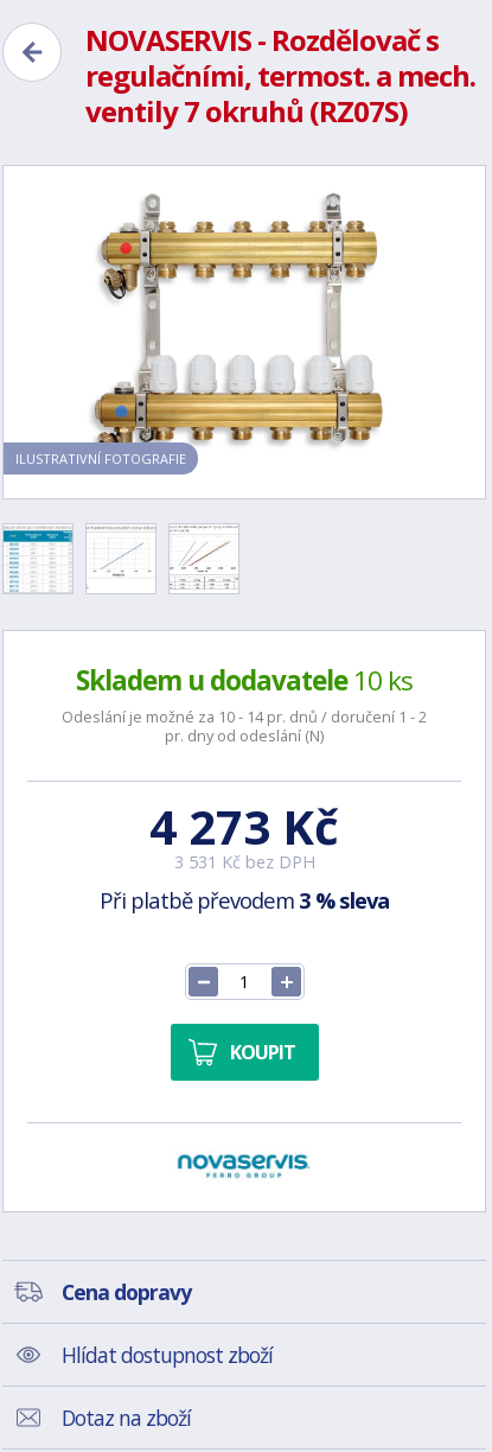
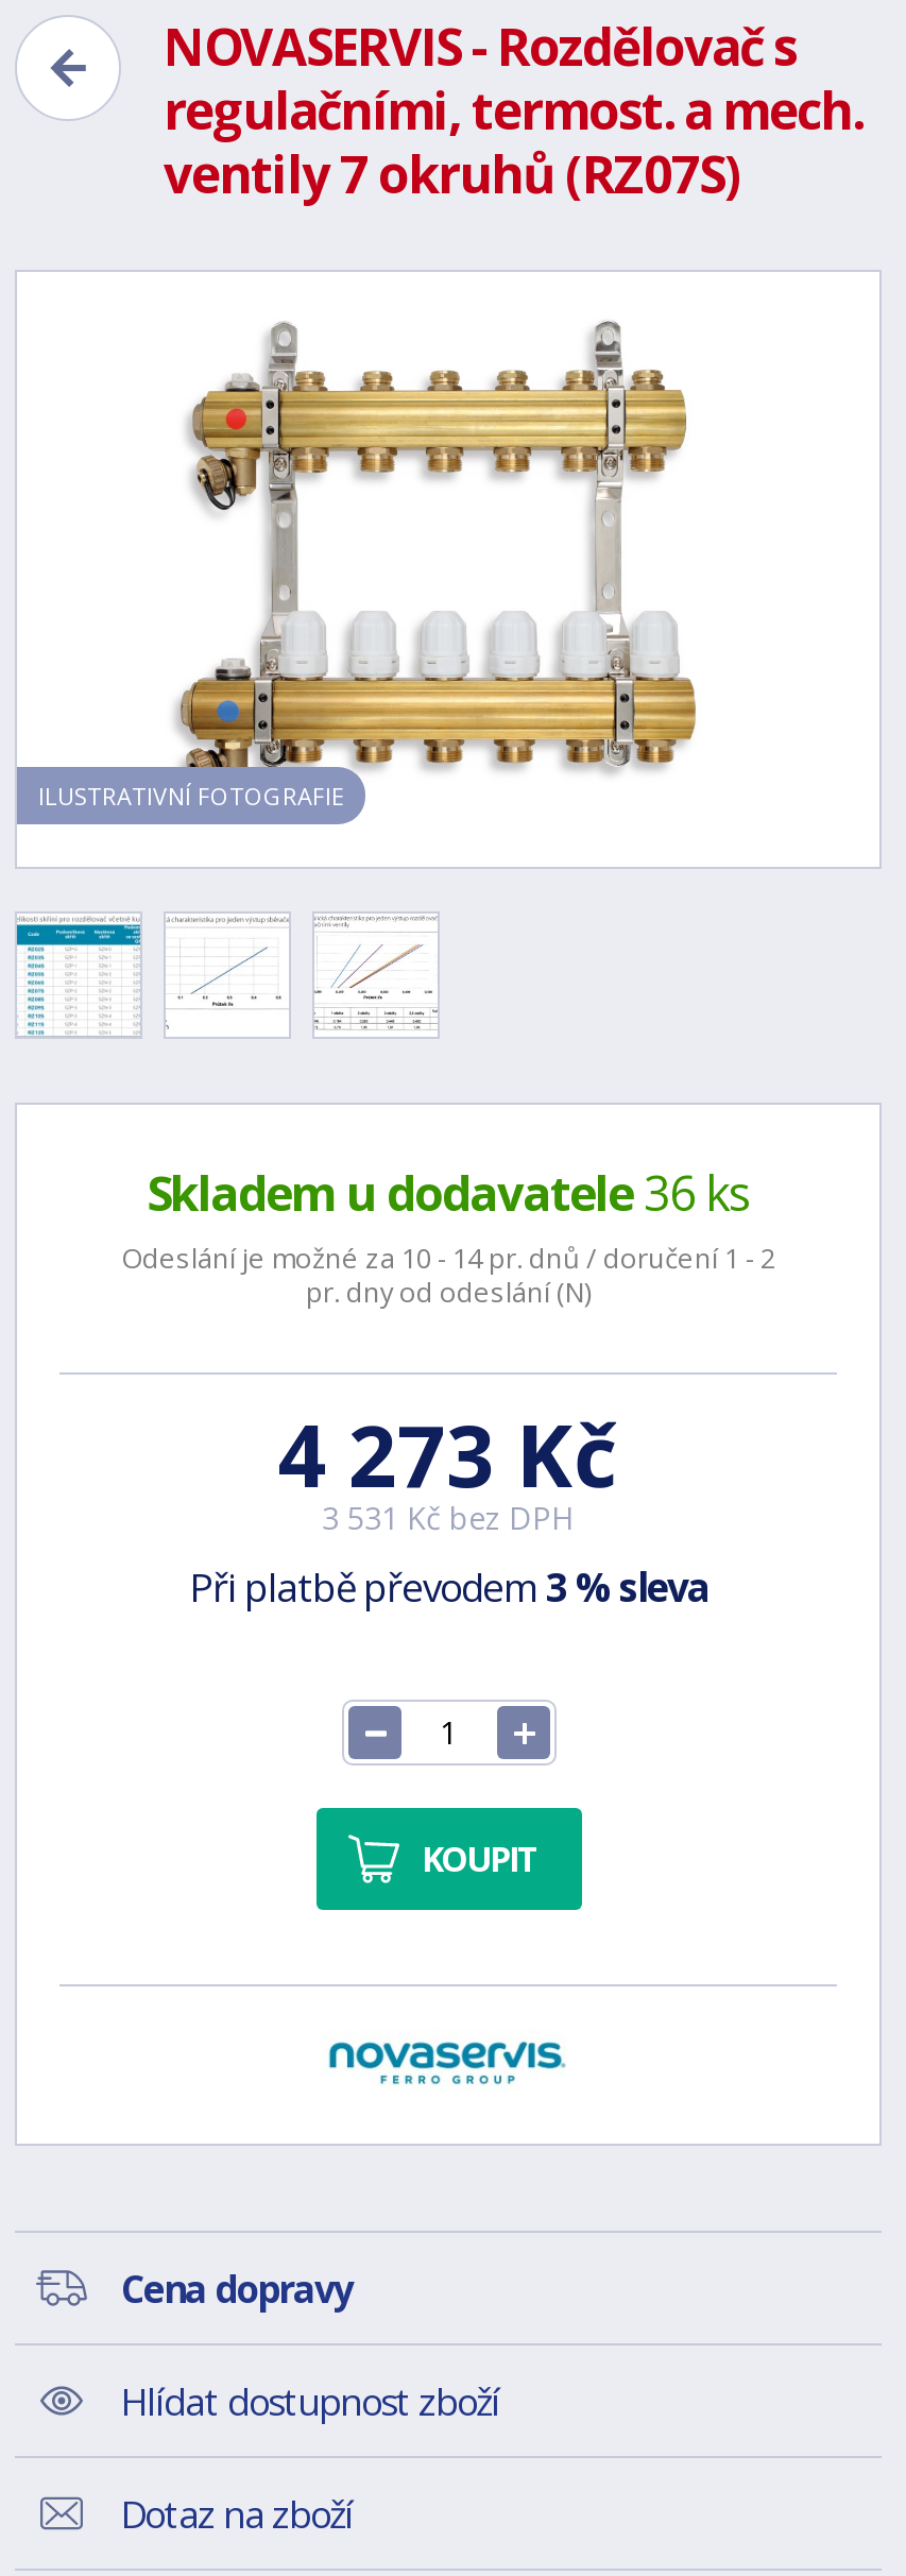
- Skladem u dodavatele 10 ks
+ Skladem u dodavatele 36 ks
